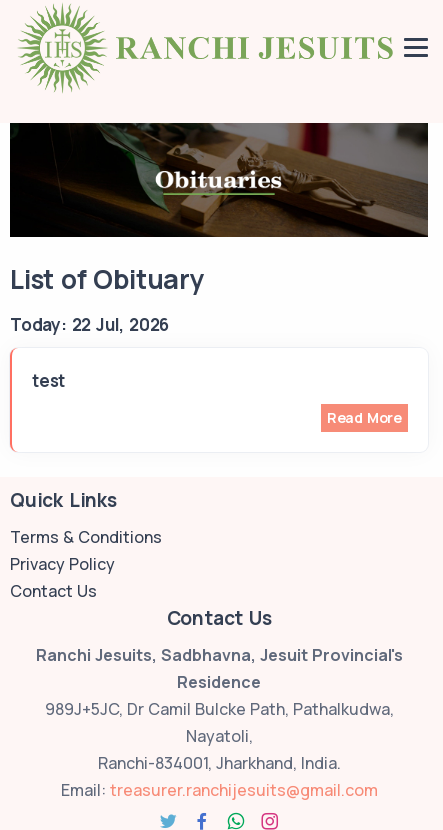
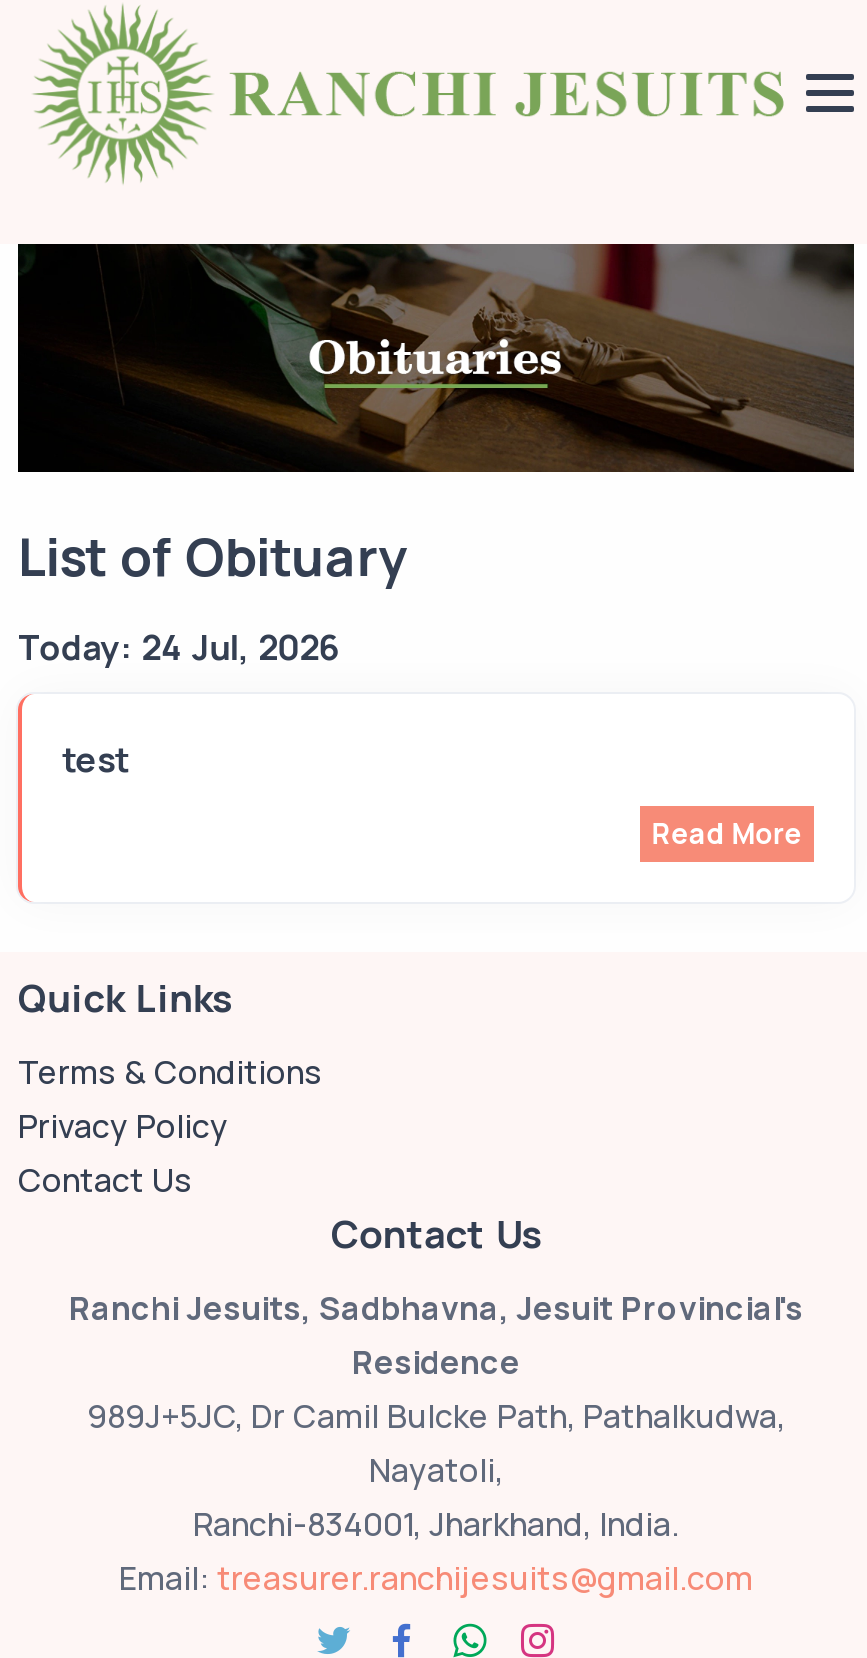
- Today: 22 Jul, 2026
+ Today: 24 Jul, 2026
